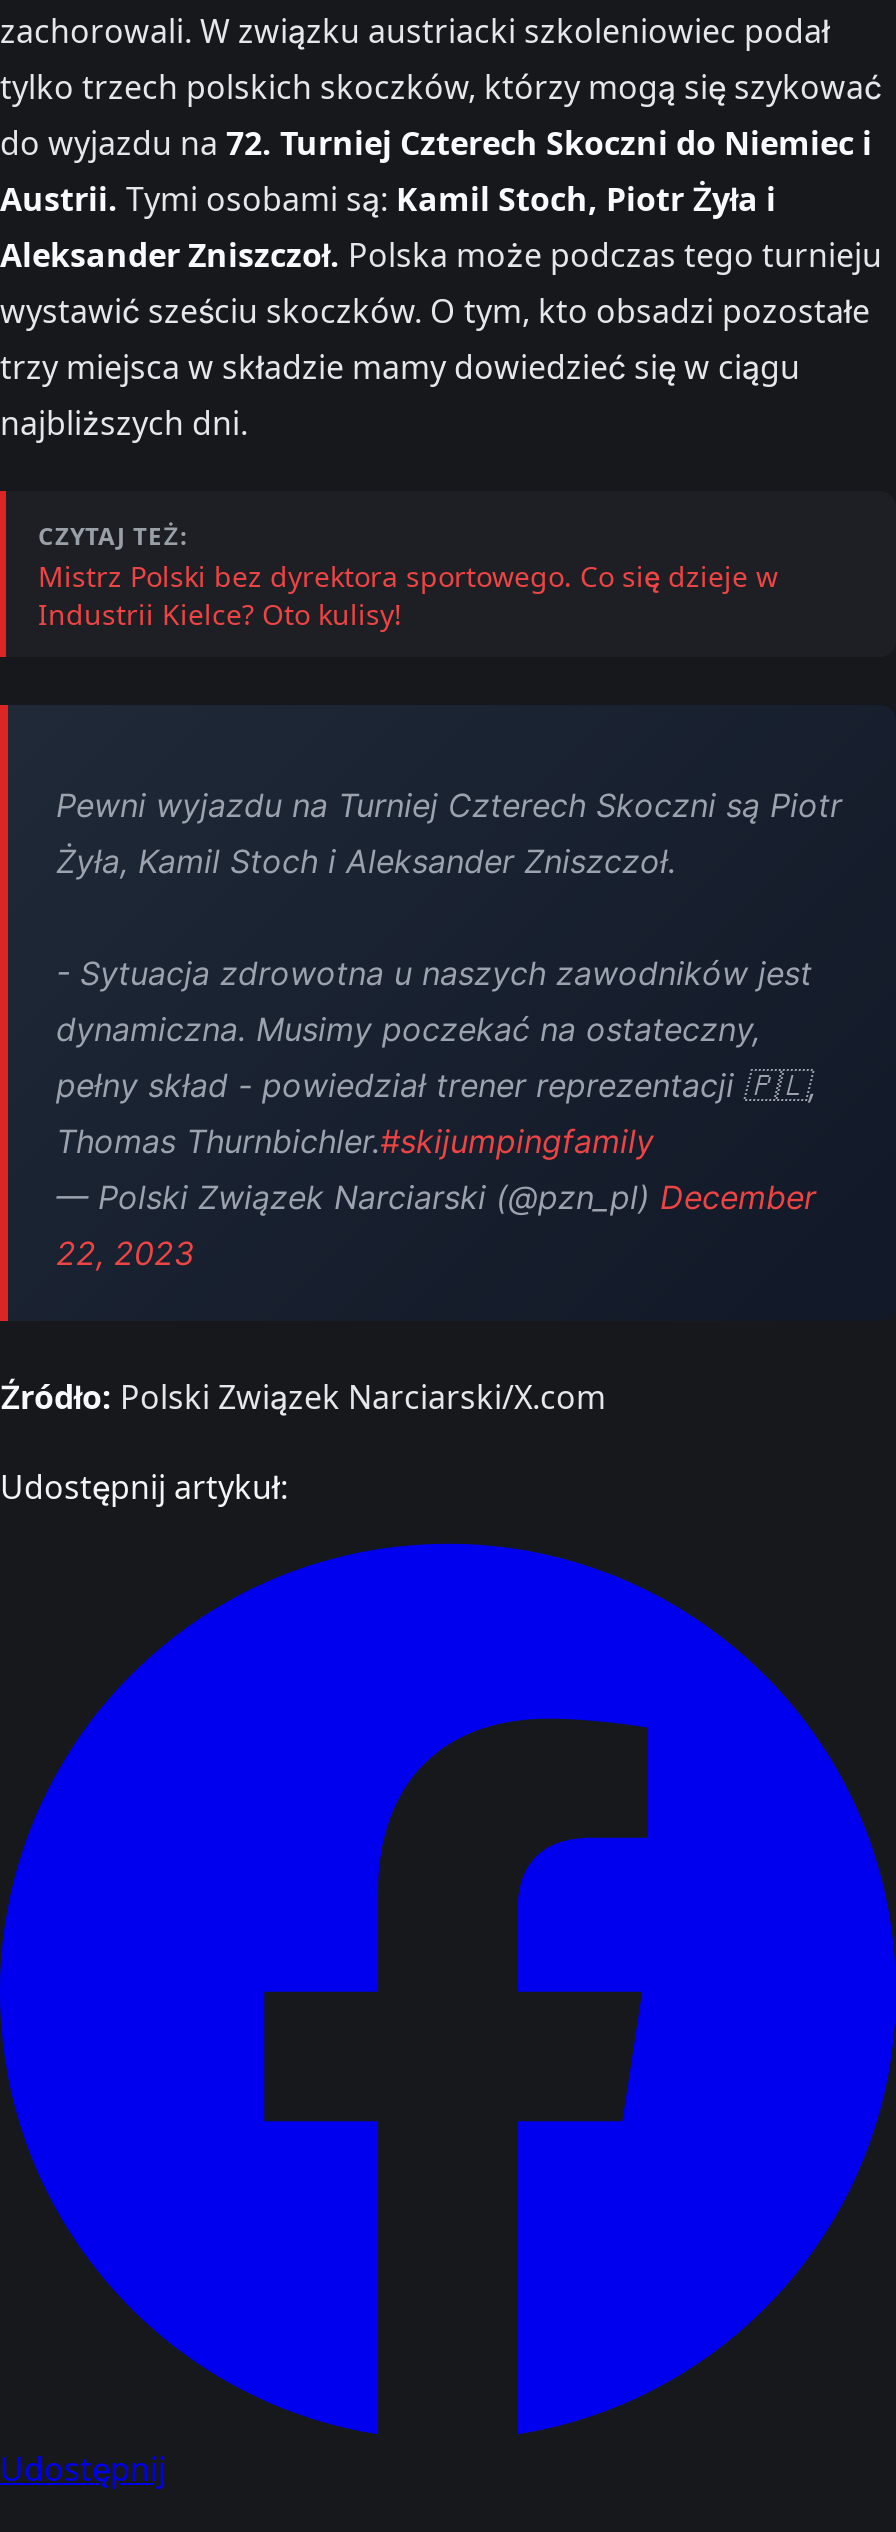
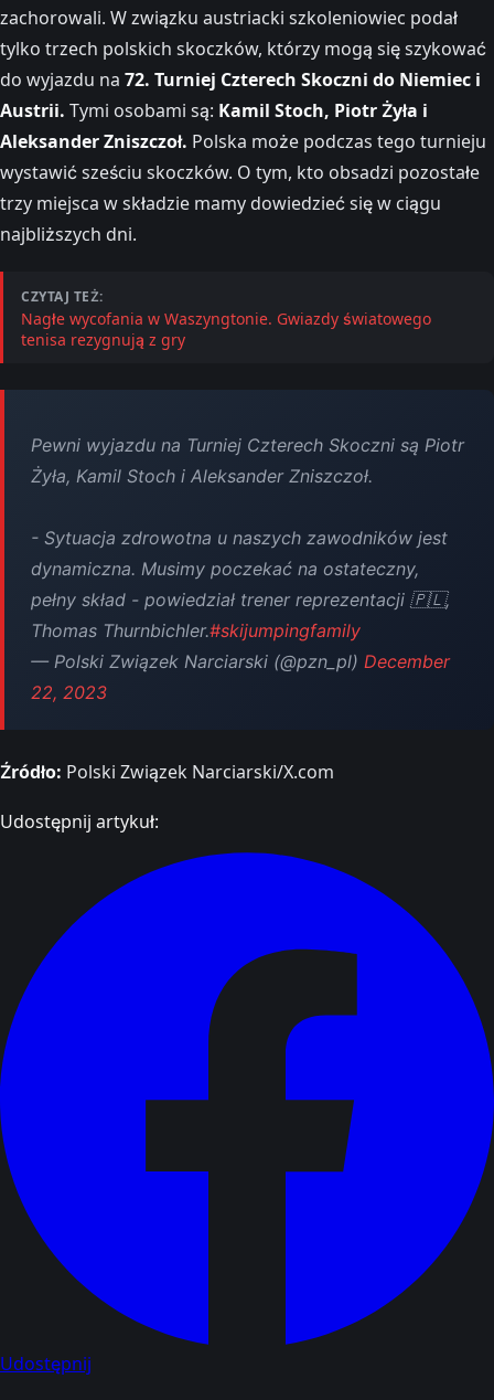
- Mistrz Polski bez dyrektora sportowego. Co się dzieje w
- Industrii Kielce? Oto kulisy!
+ Nagłe wycofania w Waszyngtonie. Gwiazdy światowego
+ tenisa rezygnują z gry
